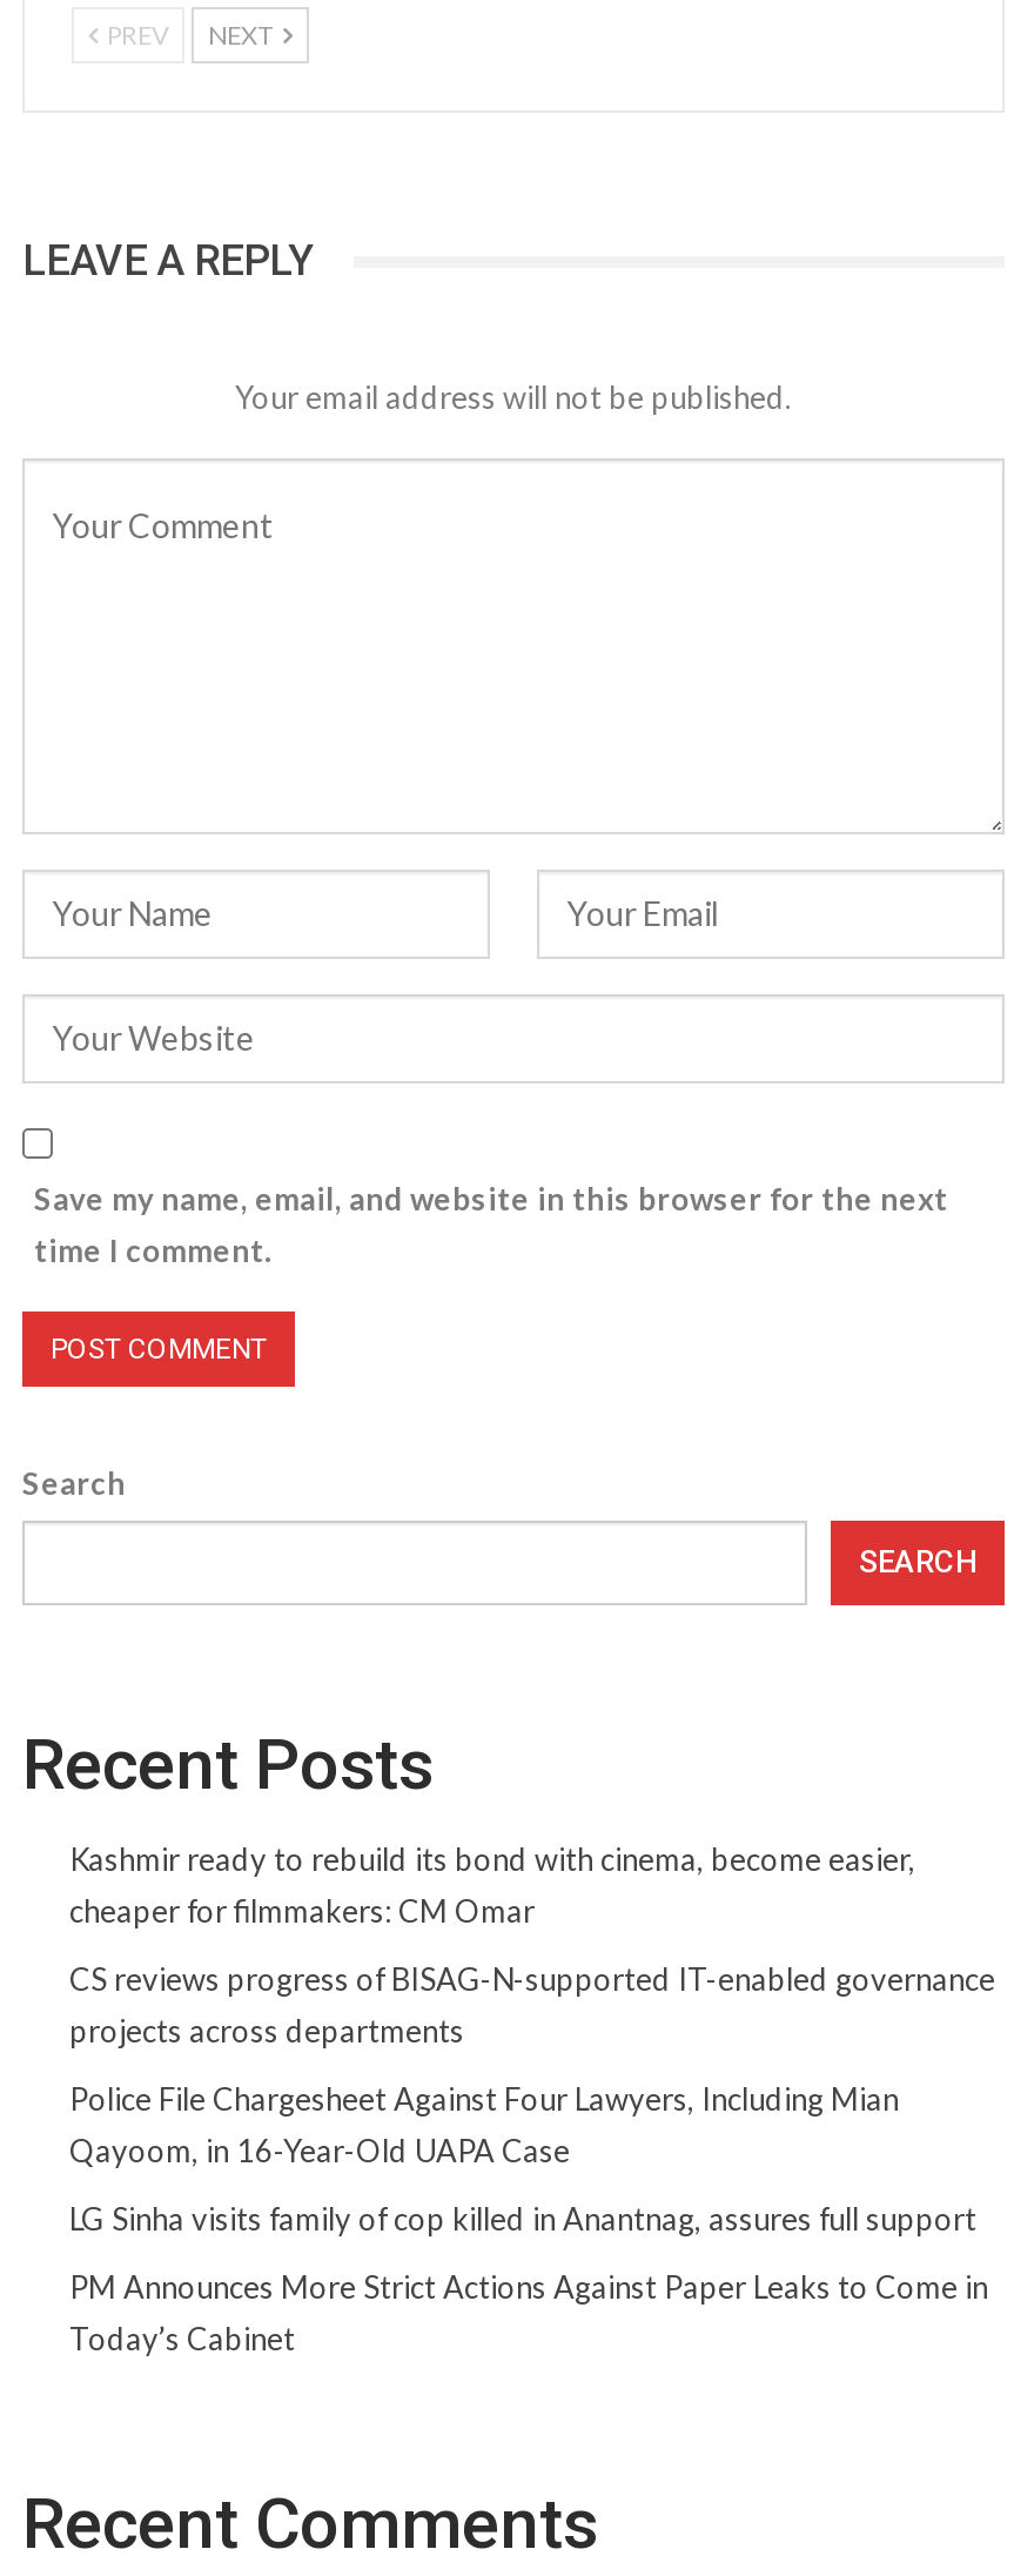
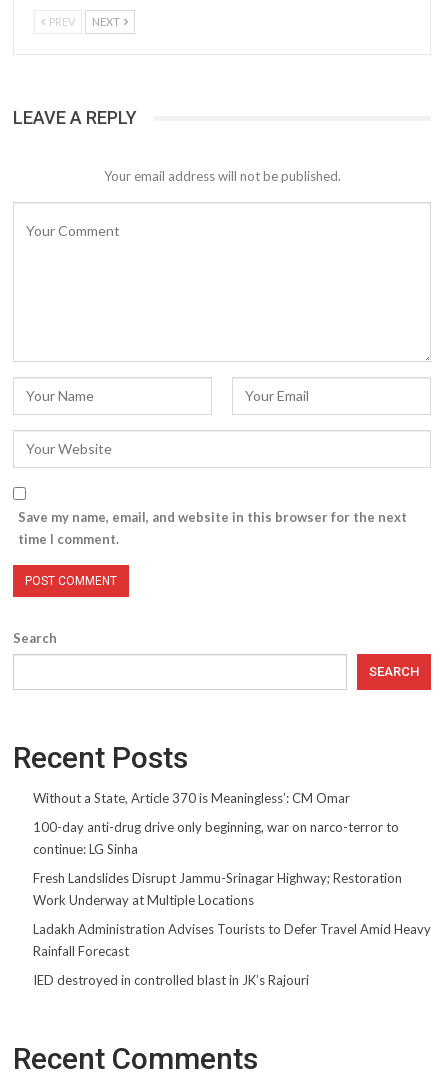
- Kashmir ready to rebuild its bond with cinema, become easier,
- cheaper for filmmakers: CM Omar
+ Without a State, Article 370 is Meaningless’: CM Omar

- CS reviews progress of BISAG-N-supported IT-enabled governance
- projects across departments
+ 100-day anti-drug drive only beginning, war on narco-terror to
+ continue: LG Sinha

- Police File Chargesheet Against Four Lawyers, Including Mian
- Qayoom, in 16-Year-Old UAPA Case
+ Fresh Landslides Disrupt Jammu-Srinagar Highway; Restoration
+ Work Underway at Multiple Locations

- LG Sinha visits family of cop killed in Anantnag, assures full support
+ Ladakh Administration Advises Tourists to Defer Travel Amid Heavy
+ Rainfall Forecast

- PM Announces More Strict Actions Against Paper Leaks to Come in
- Today’s Cabinet
+ IED destroyed in controlled blast in JK’s Rajouri
